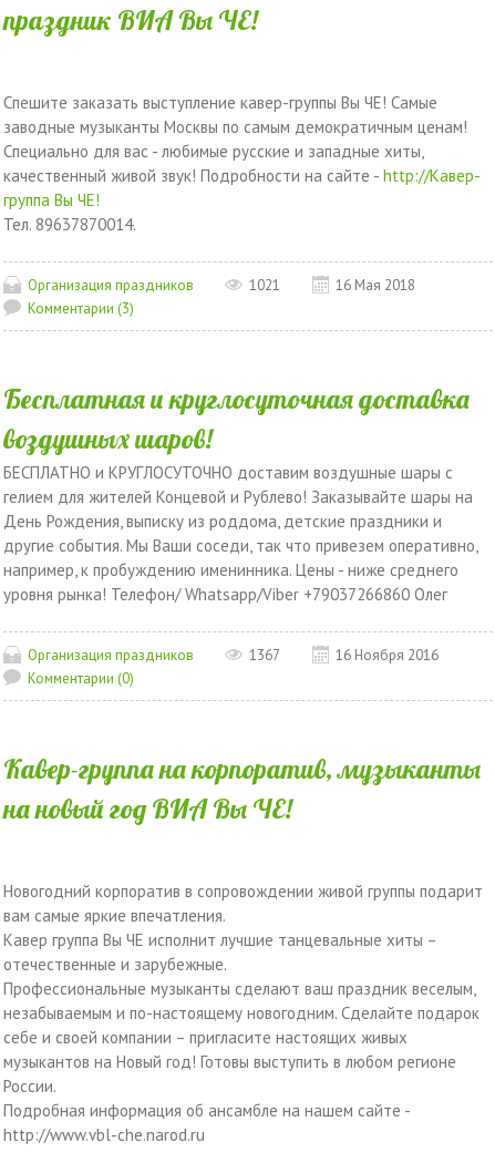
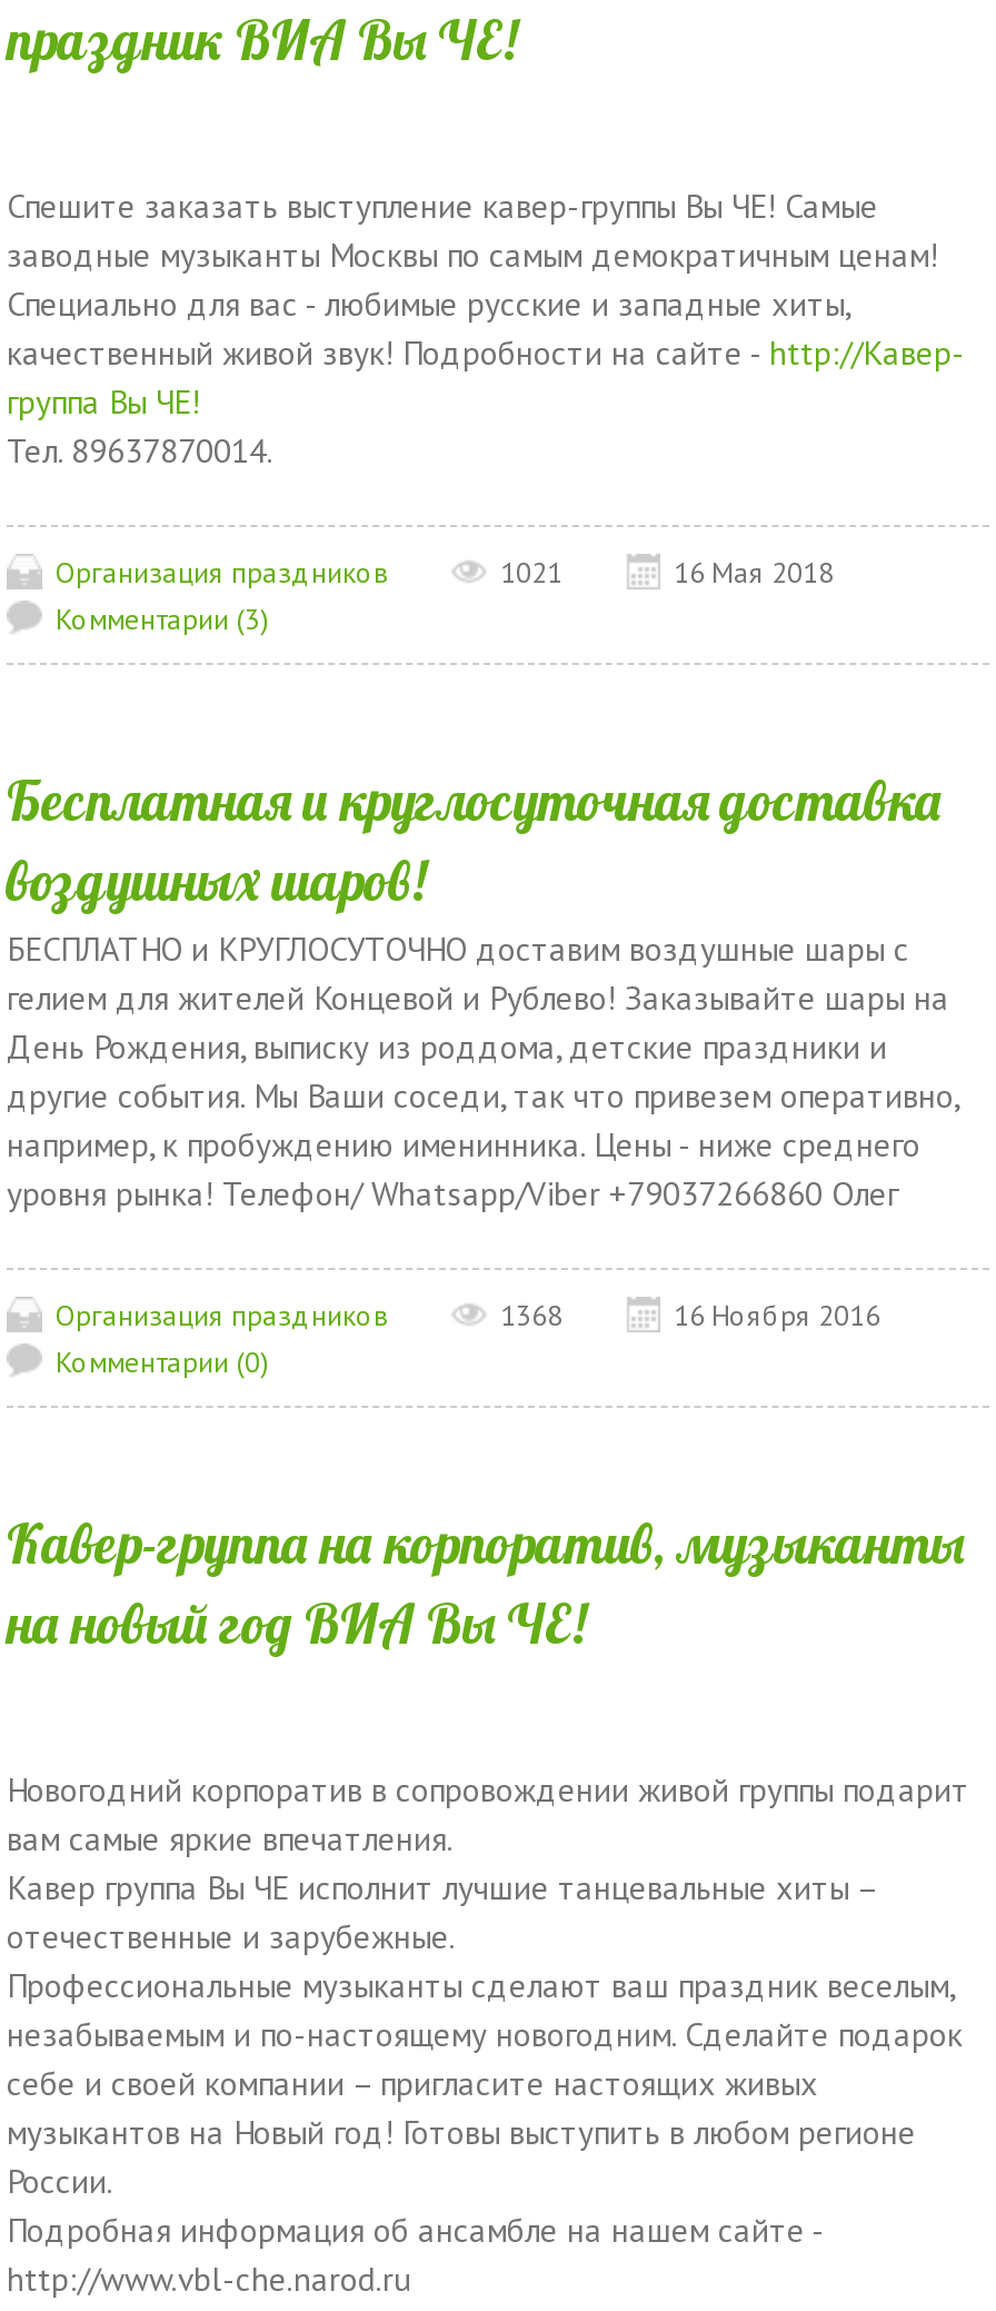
- 1367
+ 1368
